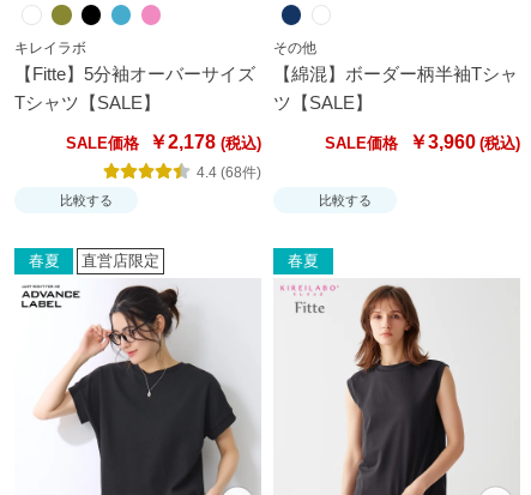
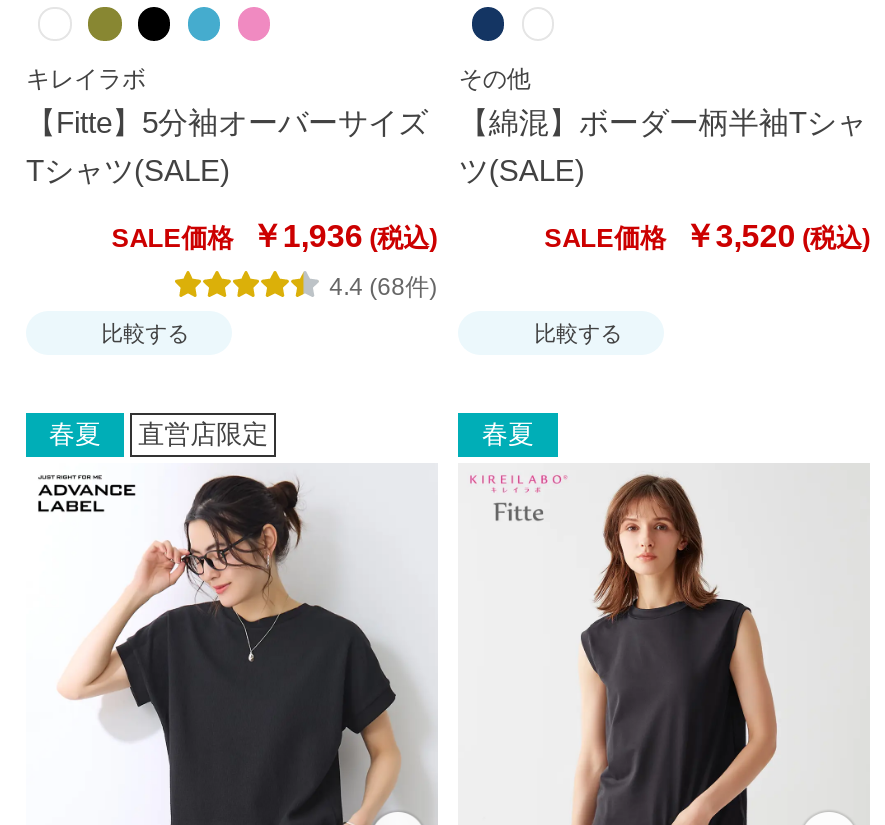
- Tシャツ【SALE】
+ Tシャツ(SALE)

- ツ【SALE】
+ ツ(SALE)

- SALE価格 ￥2,178
+ SALE価格 ￥1,936

- SALE価格 ￥3,960
+ SALE価格 ￥3,520
